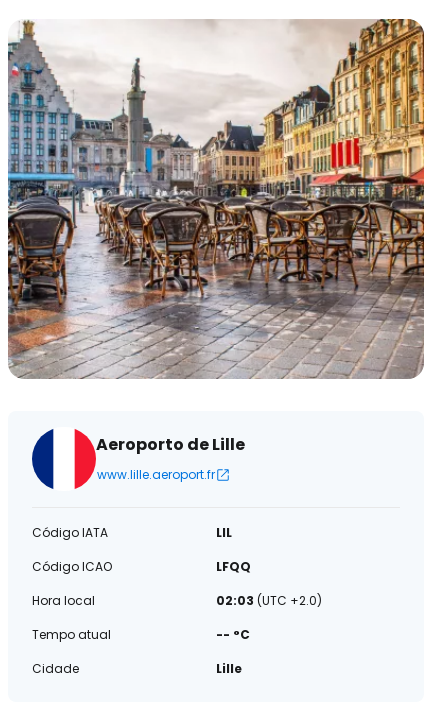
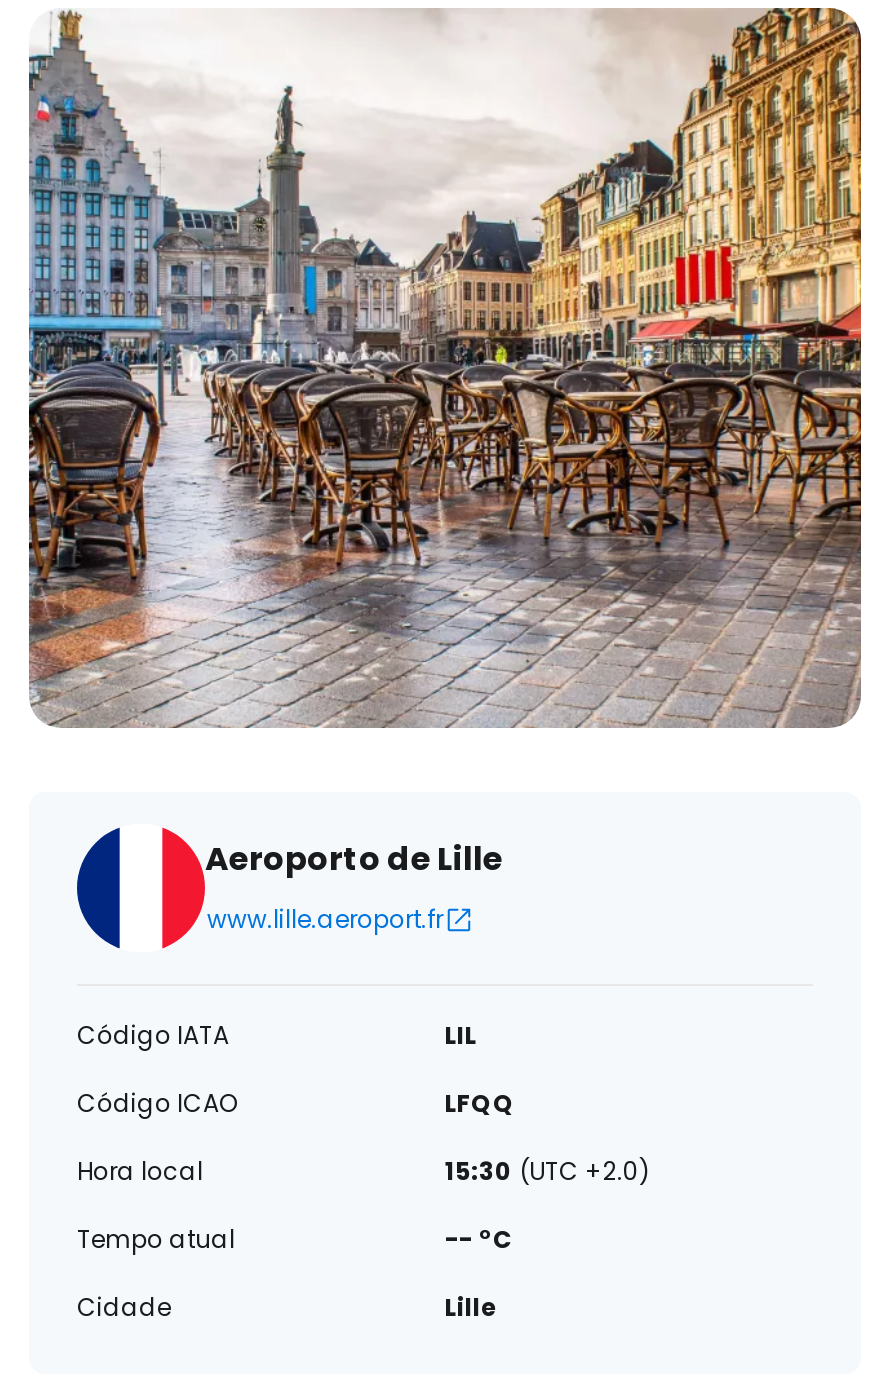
- 02:03 (UTC +2.0)
+ 15:30 (UTC +2.0)
